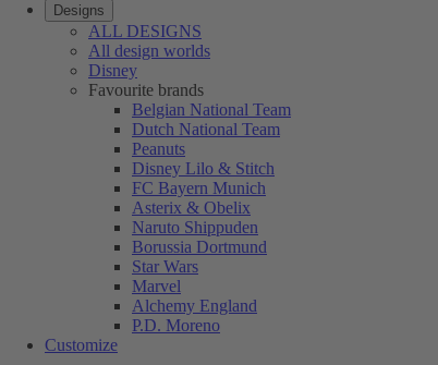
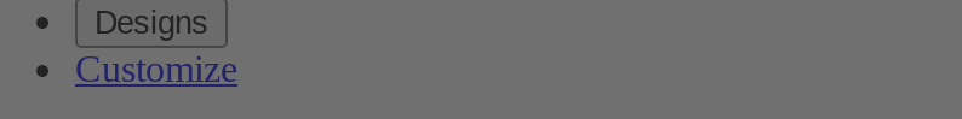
- ALL DESIGNS
- All design worlds
- Disney
- Favourite brands
- Belgian National Team
- Dutch National Team
- Peanuts
- Disney Lilo & Stitch
- FC Bayern Munich
- Asterix & Obelix
- Naruto Shippuden
- Borussia Dortmund
- Star Wars
- Marvel
- Alchemy England
- P.D. Moreno
